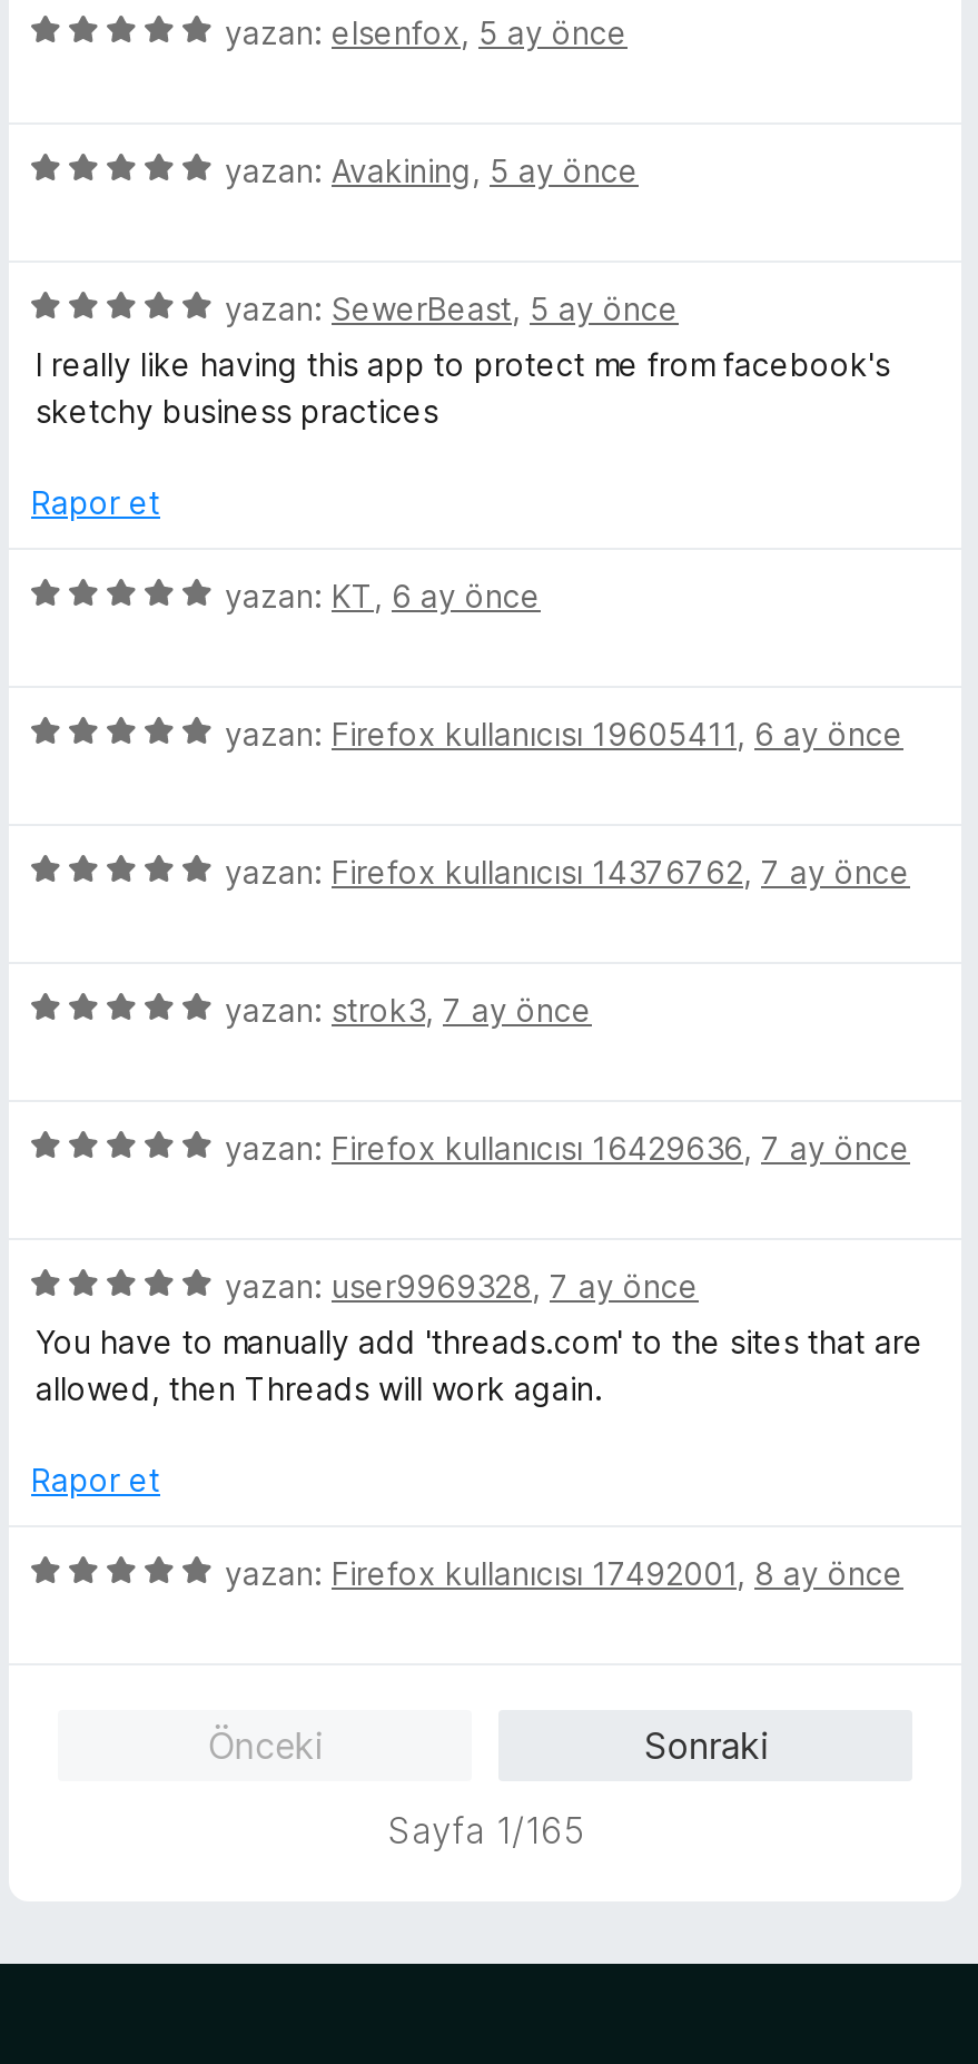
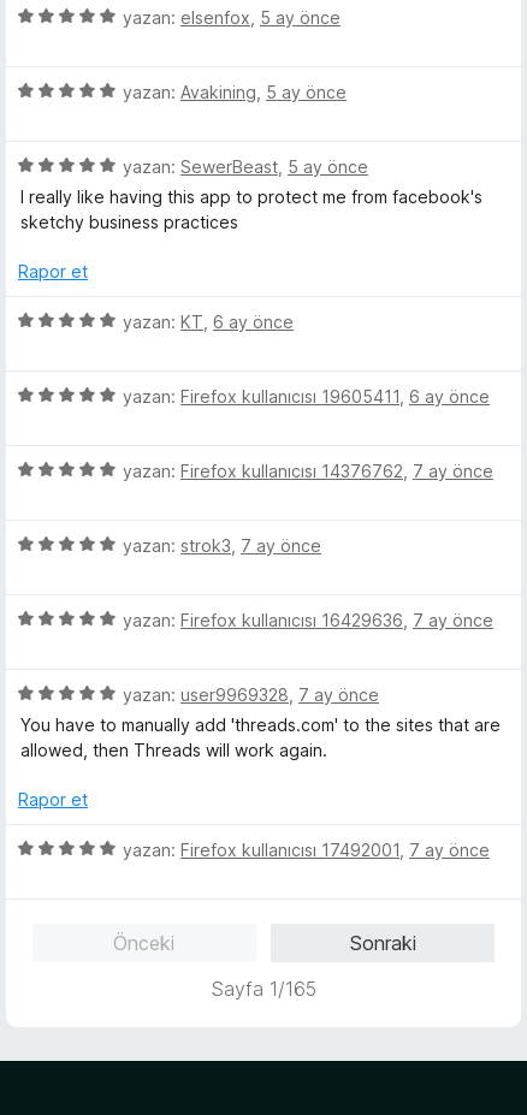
- yazan: Firefox kullanıcısı 17492001, 8 ay önce
+ yazan: Firefox kullanıcısı 17492001, 7 ay önce
